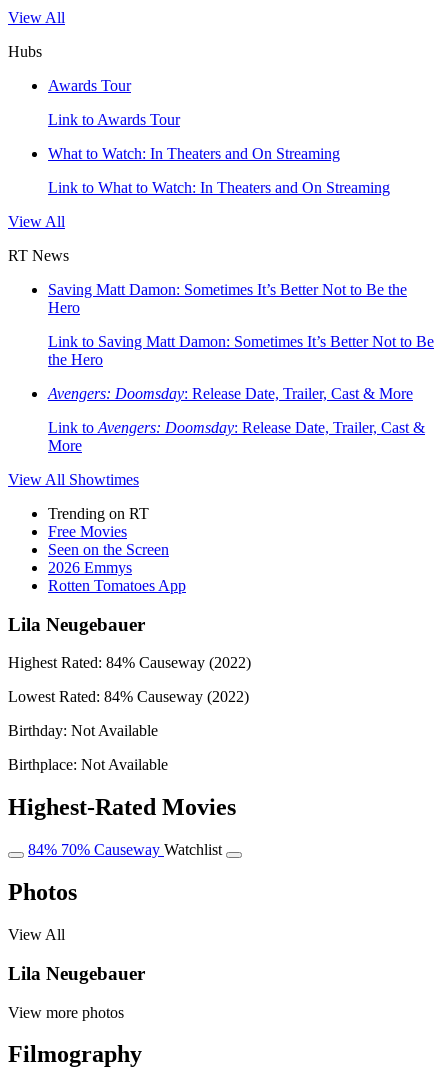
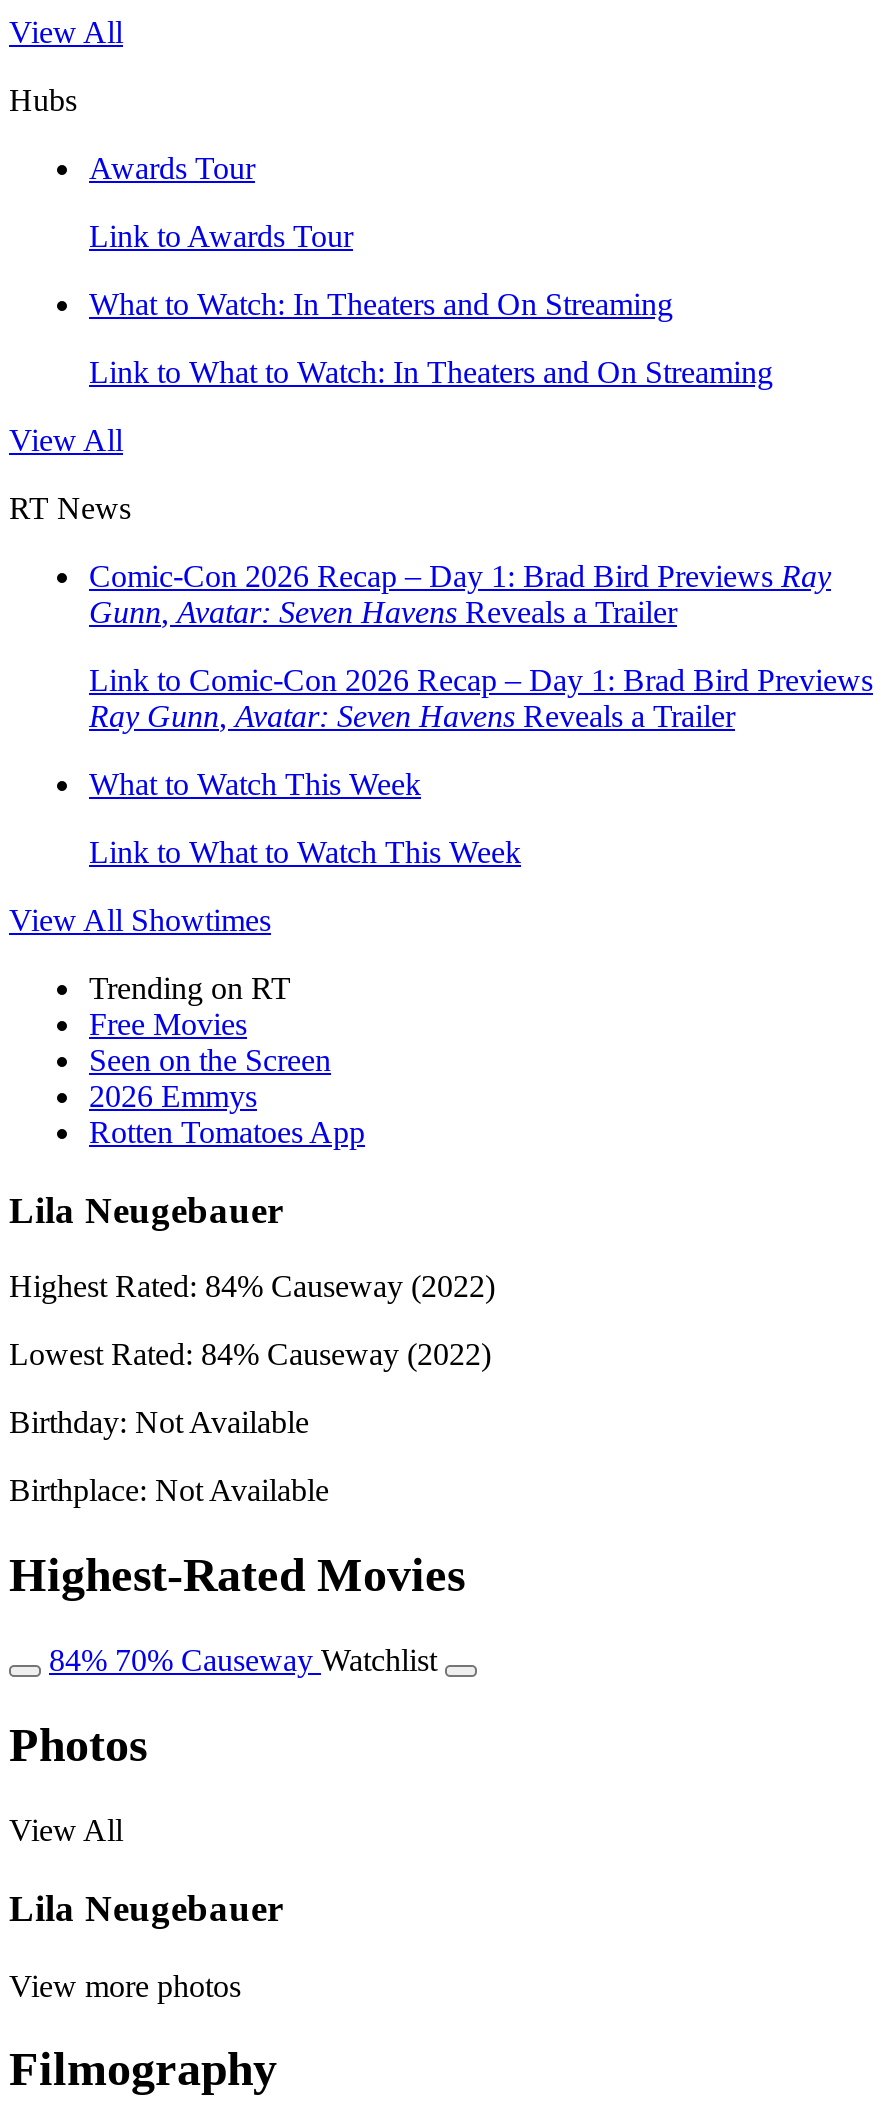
- Saving Matt Damon: Sometimes It’s Better Not to Be the
- Hero
+ Comic-Con 2026 Recap – Day 1: Brad Bird Previews Ray
+ Gunn, Avatar: Seven Havens Reveals a Trailer

- Link to Saving Matt Damon: Sometimes It’s Better Not to Be
- the Hero
+ Link to Comic-Con 2026 Recap – Day 1: Brad Bird Previews
+ Ray Gunn, Avatar: Seven Havens Reveals a Trailer

- Avengers: Doomsday: Release Date, Trailer, Cast & More
+ What to Watch This Week

- Link to Avengers: Doomsday: Release Date, Trailer, Cast &
- More
+ Link to What to Watch This Week
